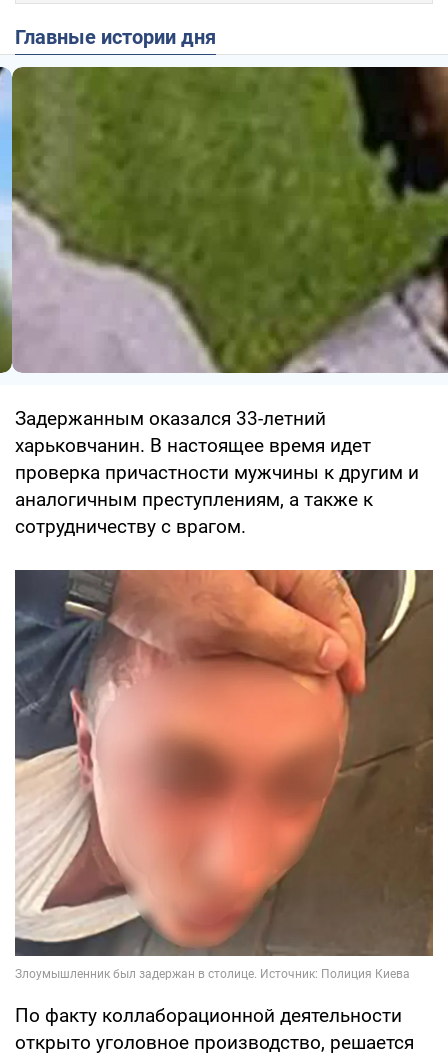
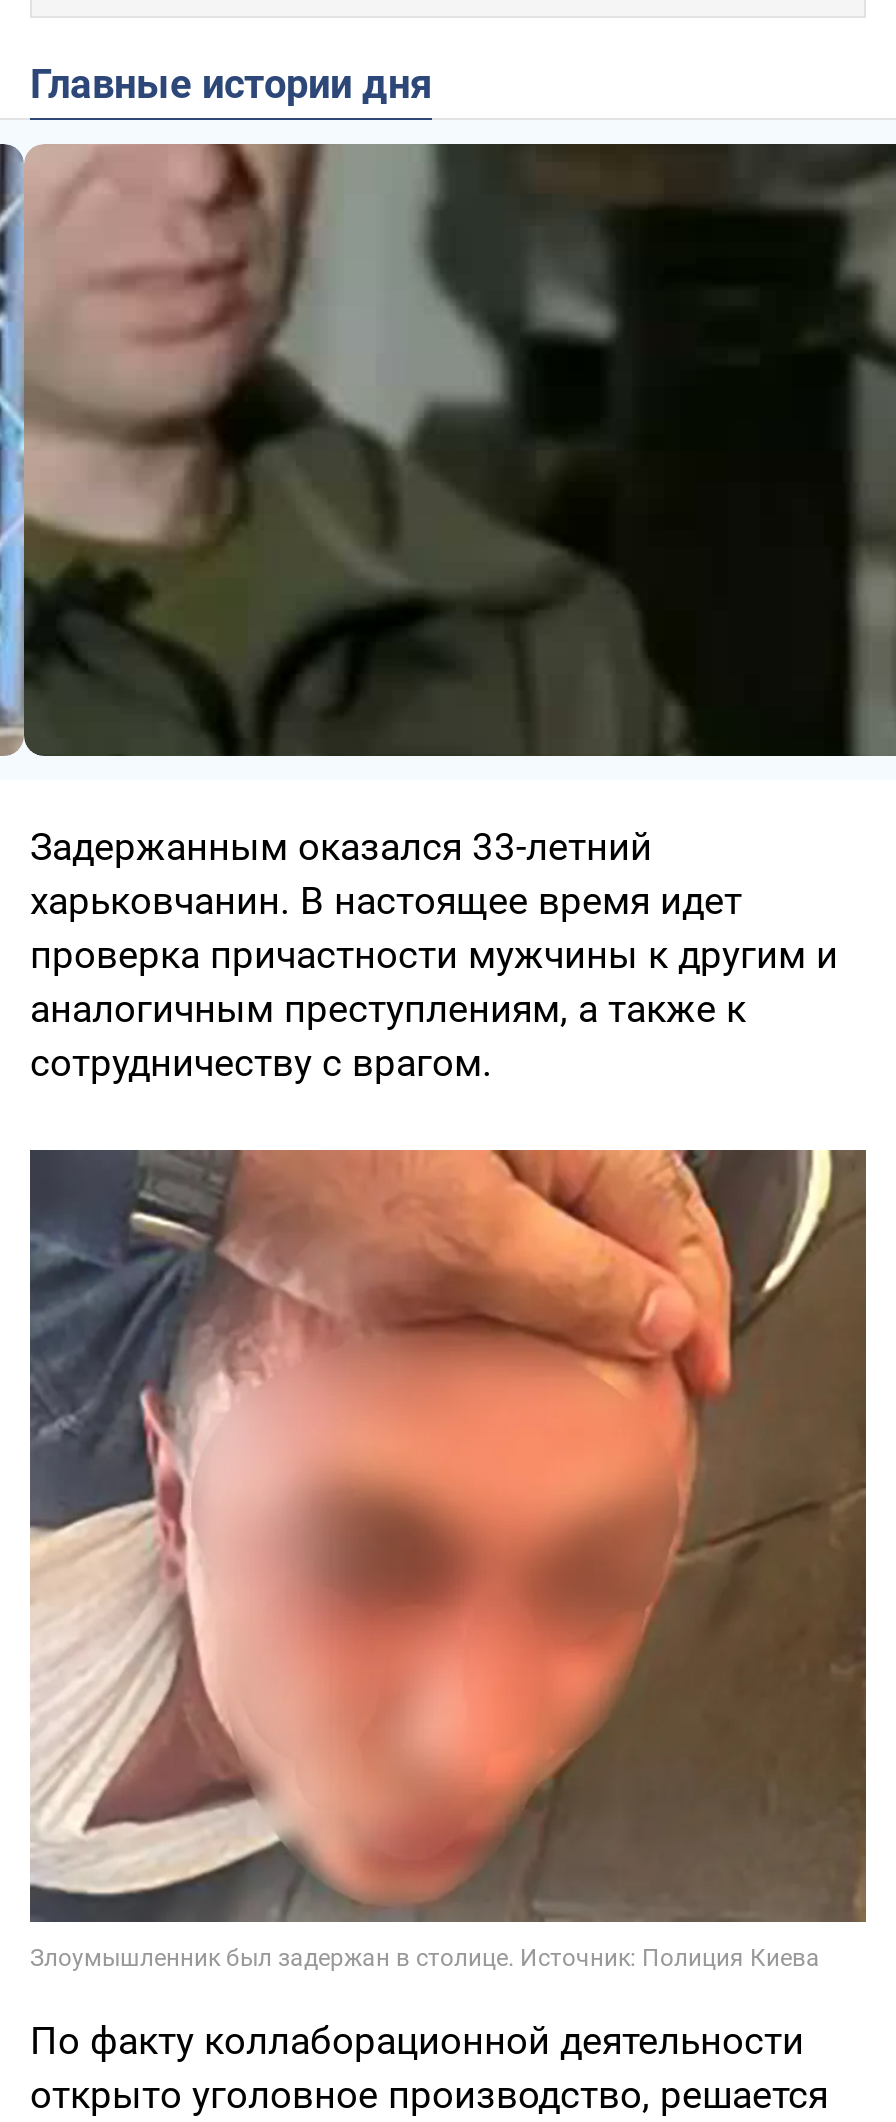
- [image]
+ [image]
